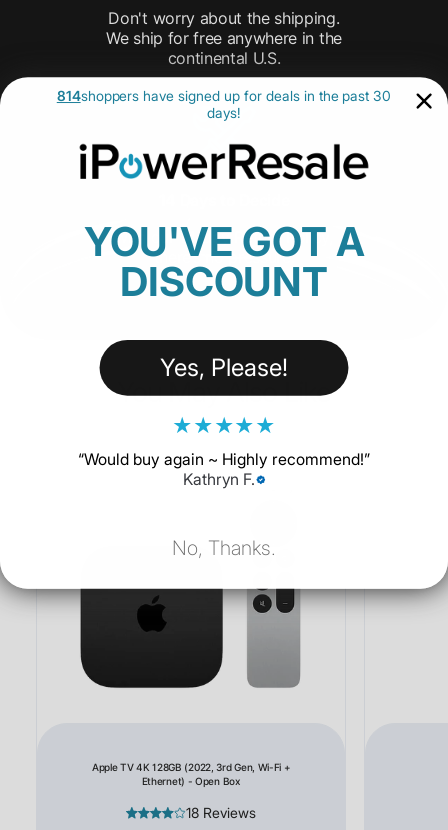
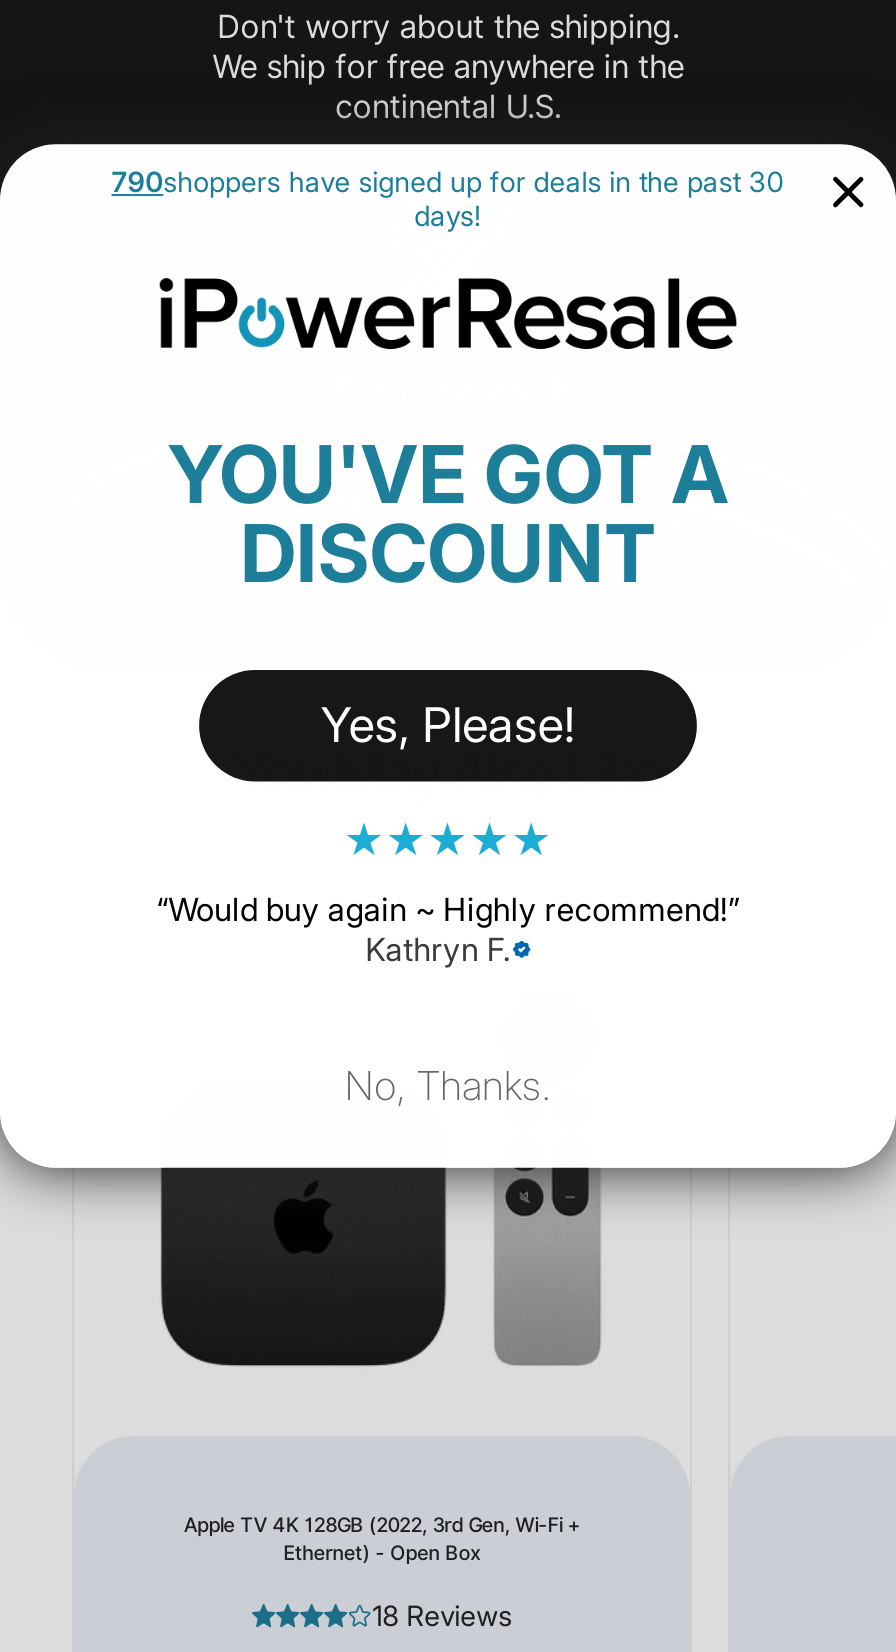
- 814shoppers have signed up for deals in the past 30
+ 790shoppers have signed up for deals in the past 30
